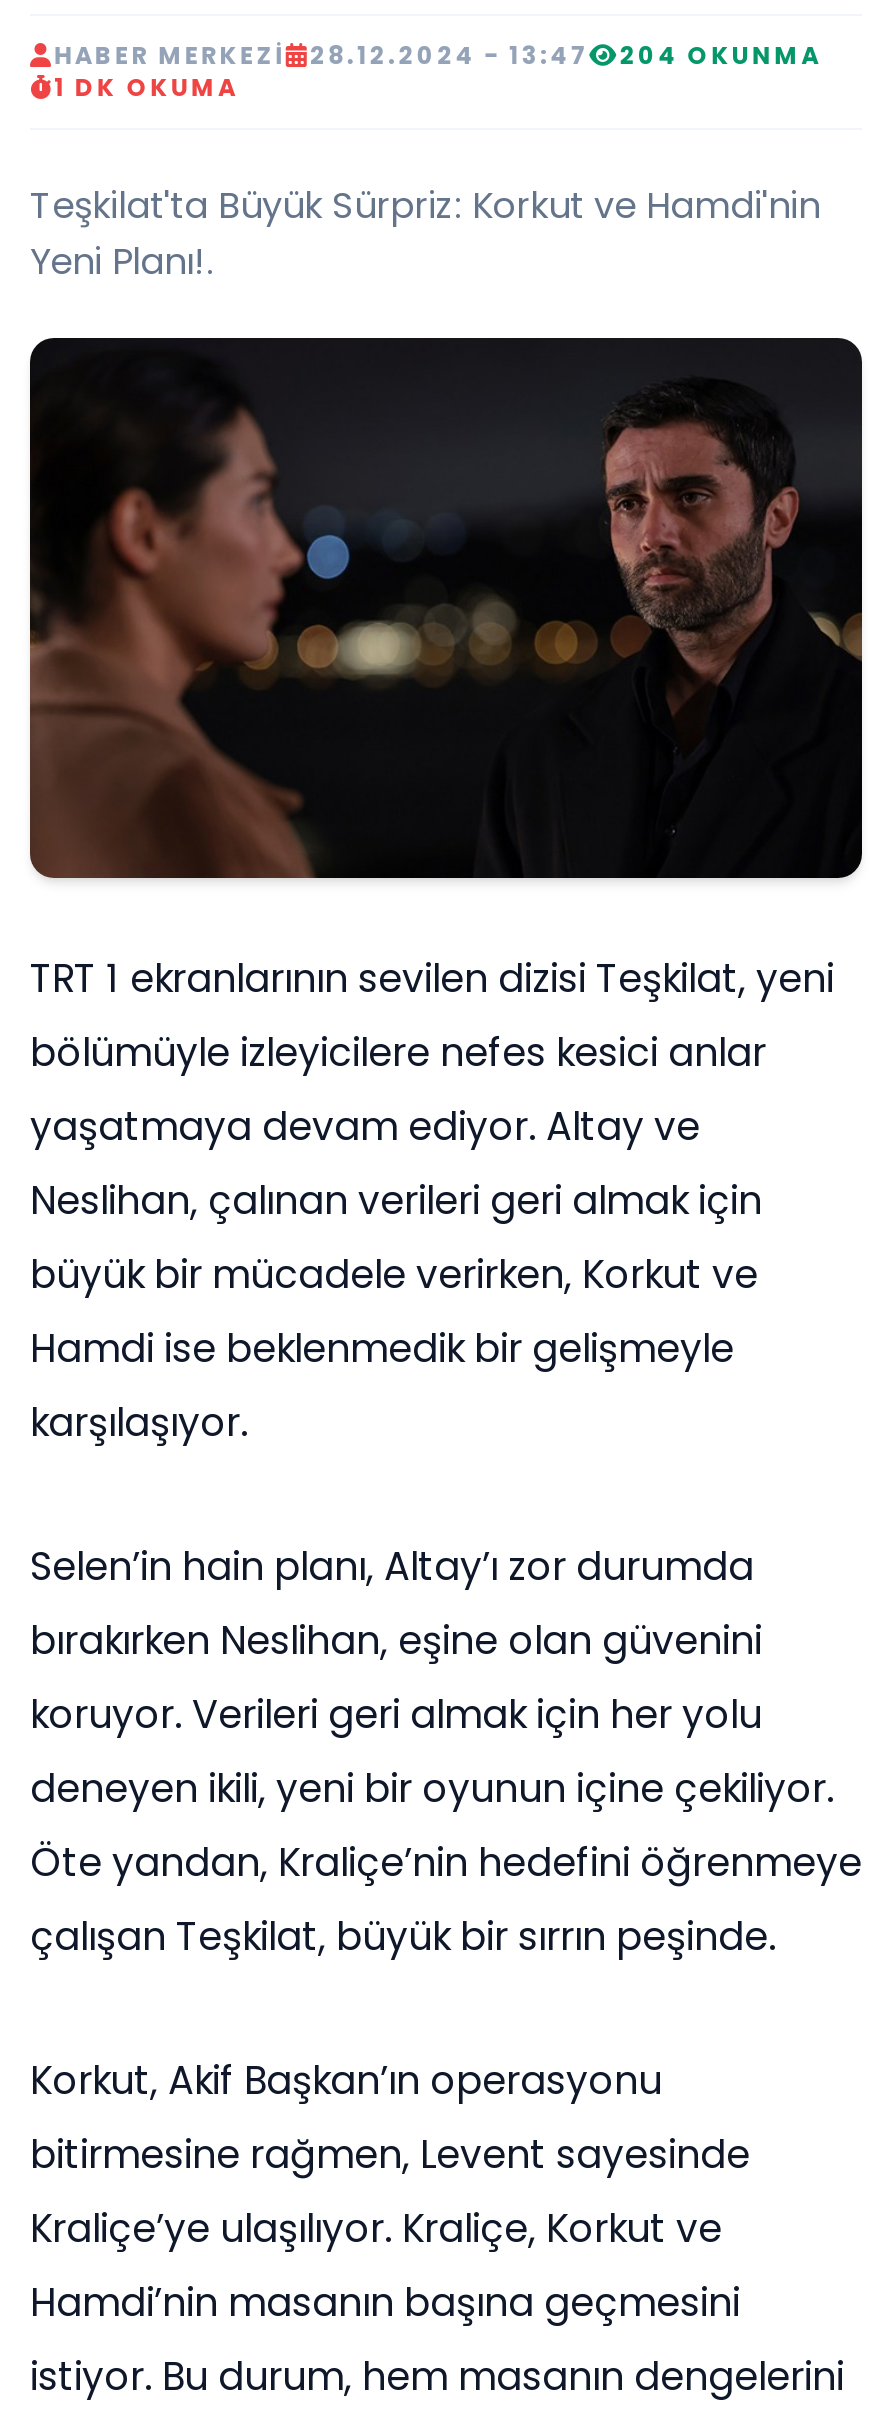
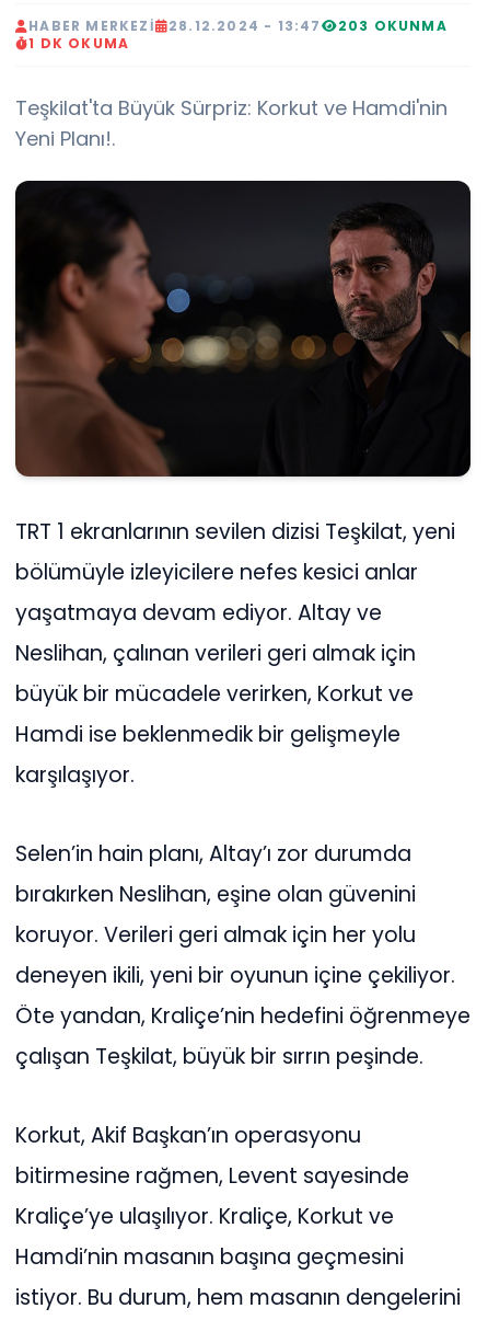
- HABER MERKEZI 28.12.2024 - 13:47 204 OKUNMA
+ HABER MERKEZI 28.12.2024 - 13:47 203 OKUNMA
